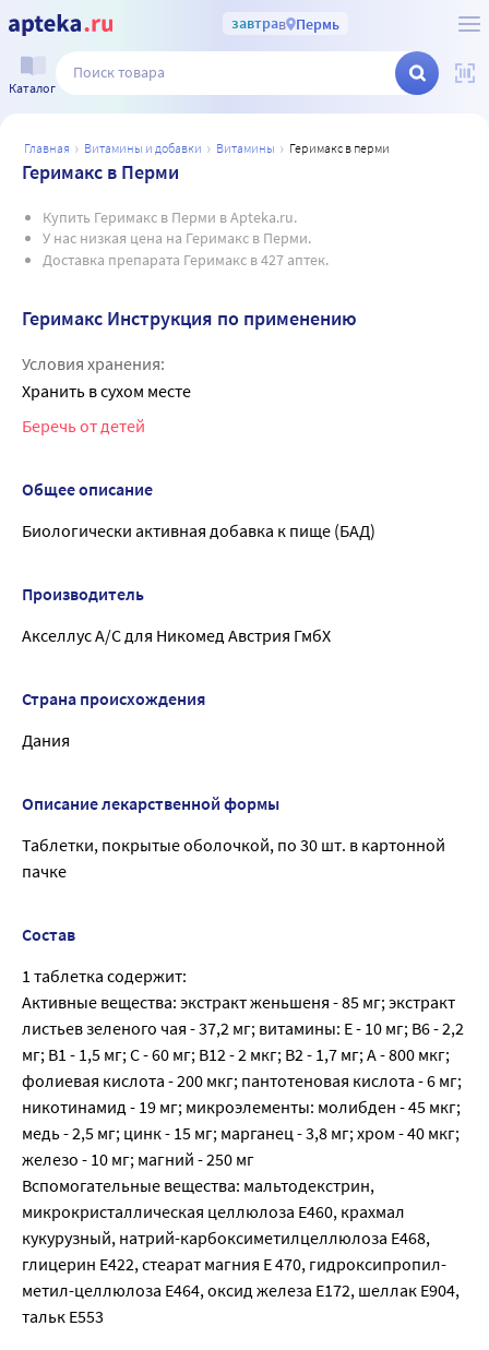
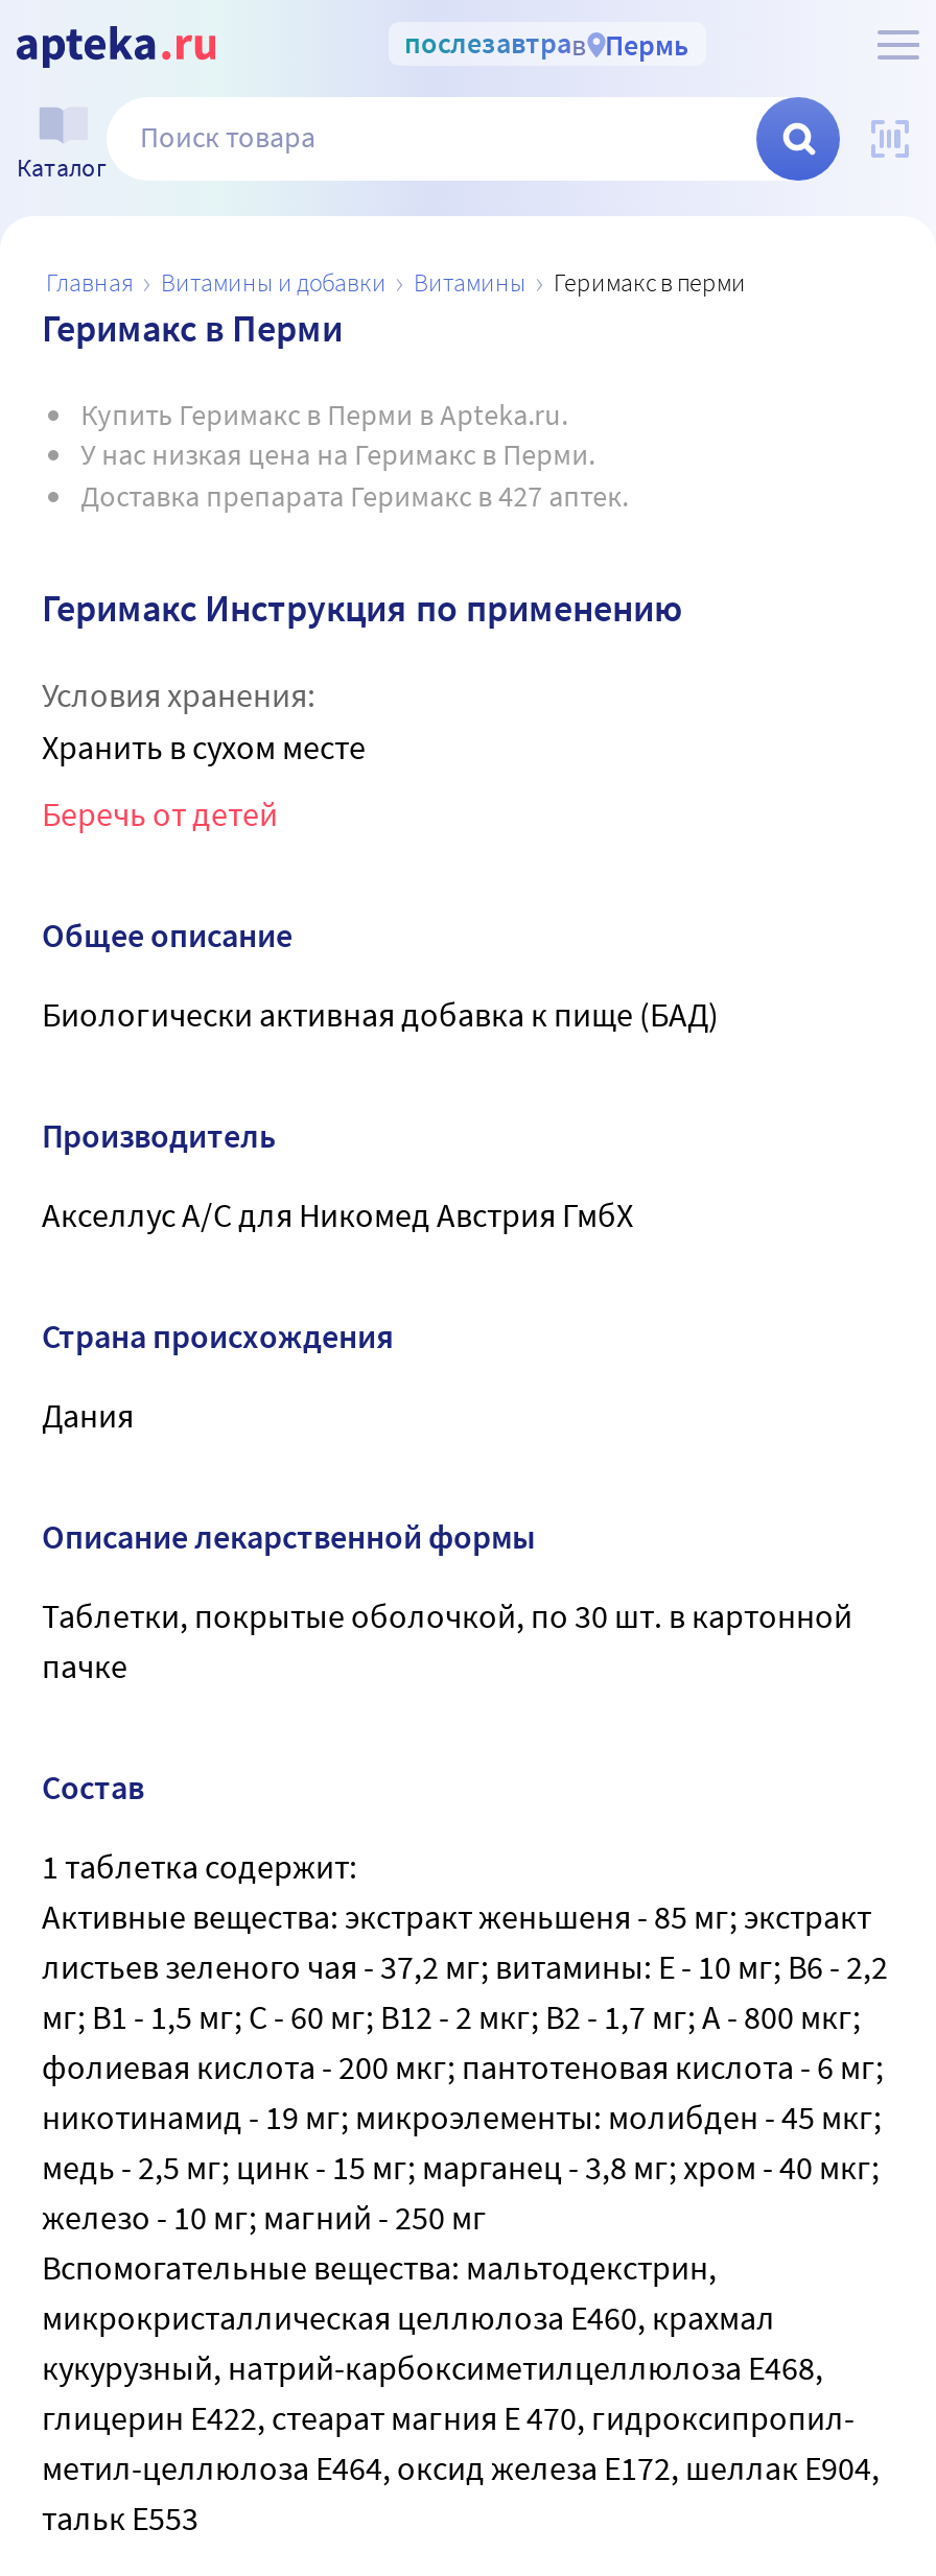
- завтрав Пермь
+ послезавтрав Пермь
